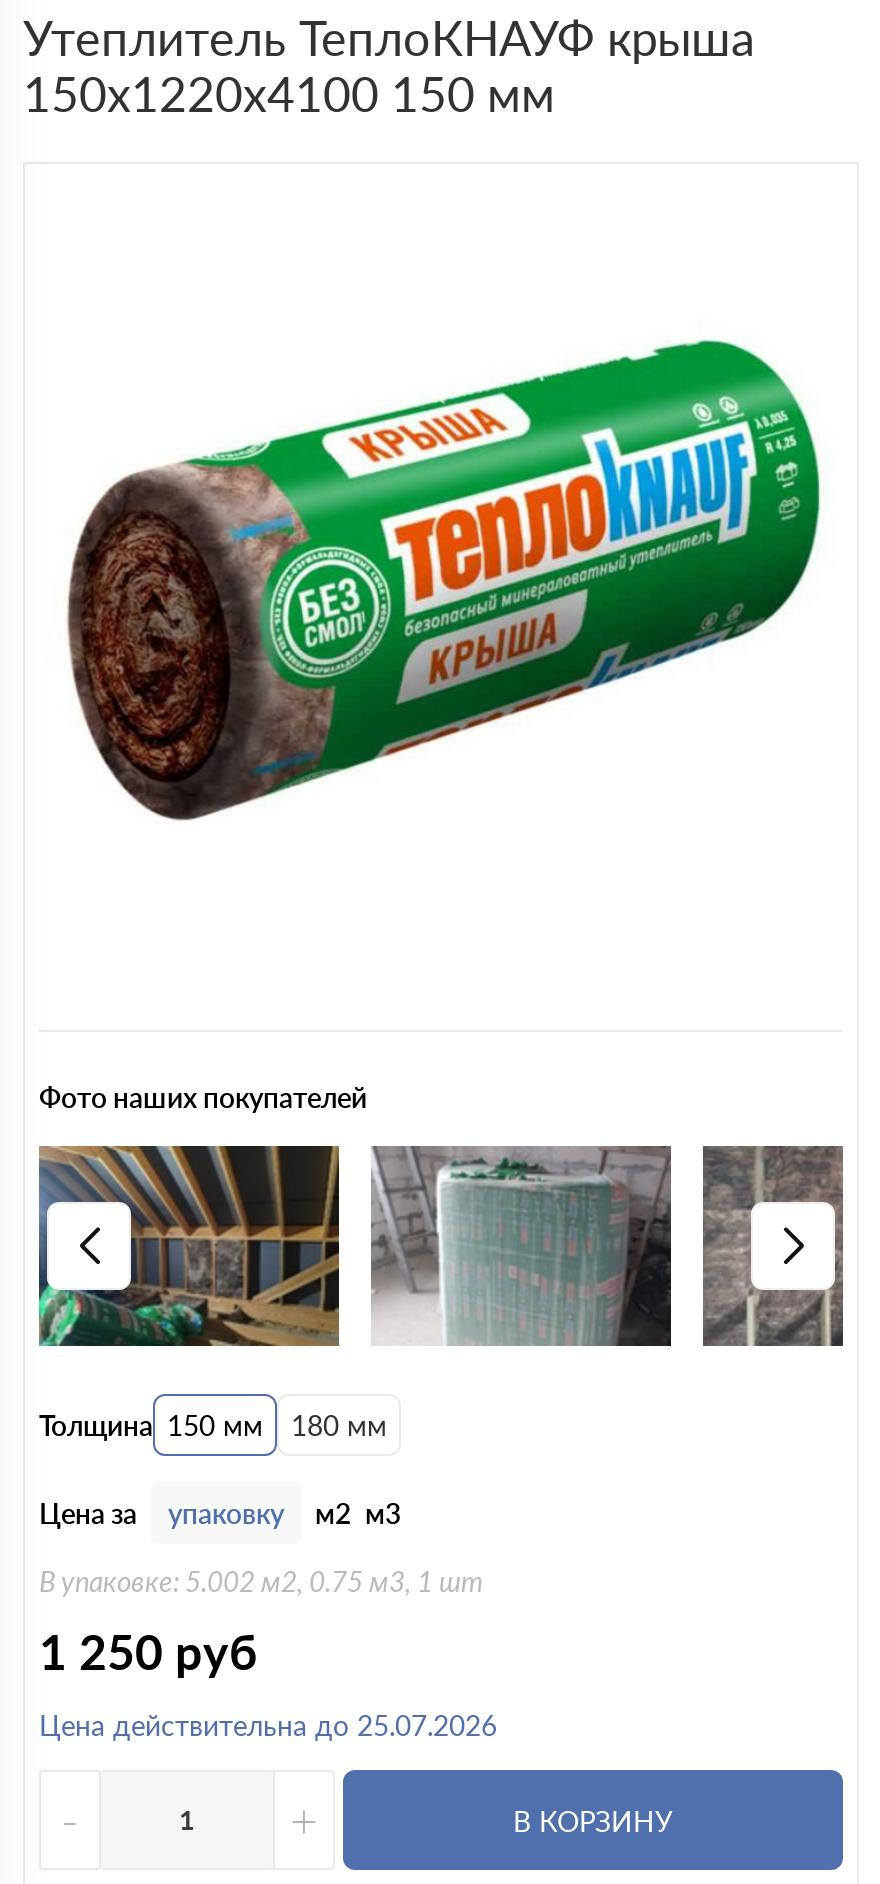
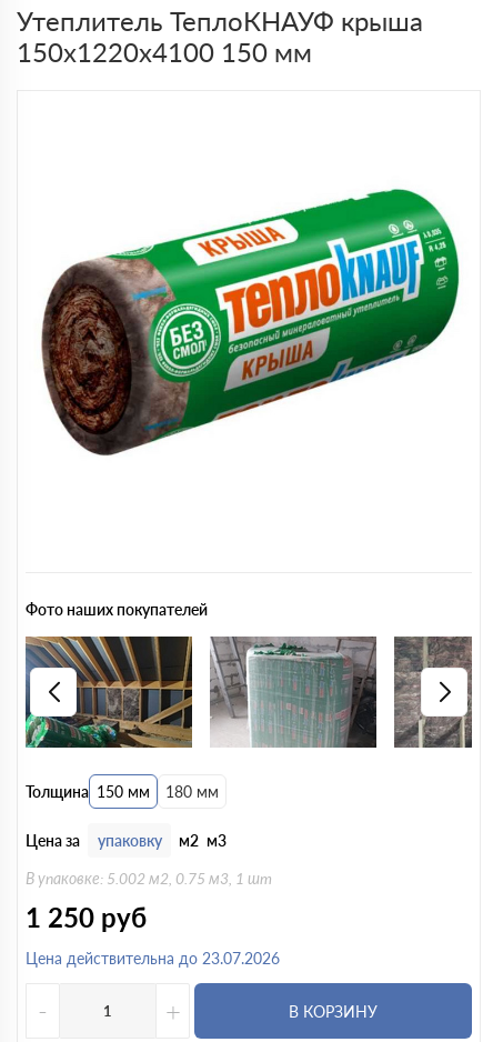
- Цена действительна до 25.07.2026
+ Цена действительна до 23.07.2026
